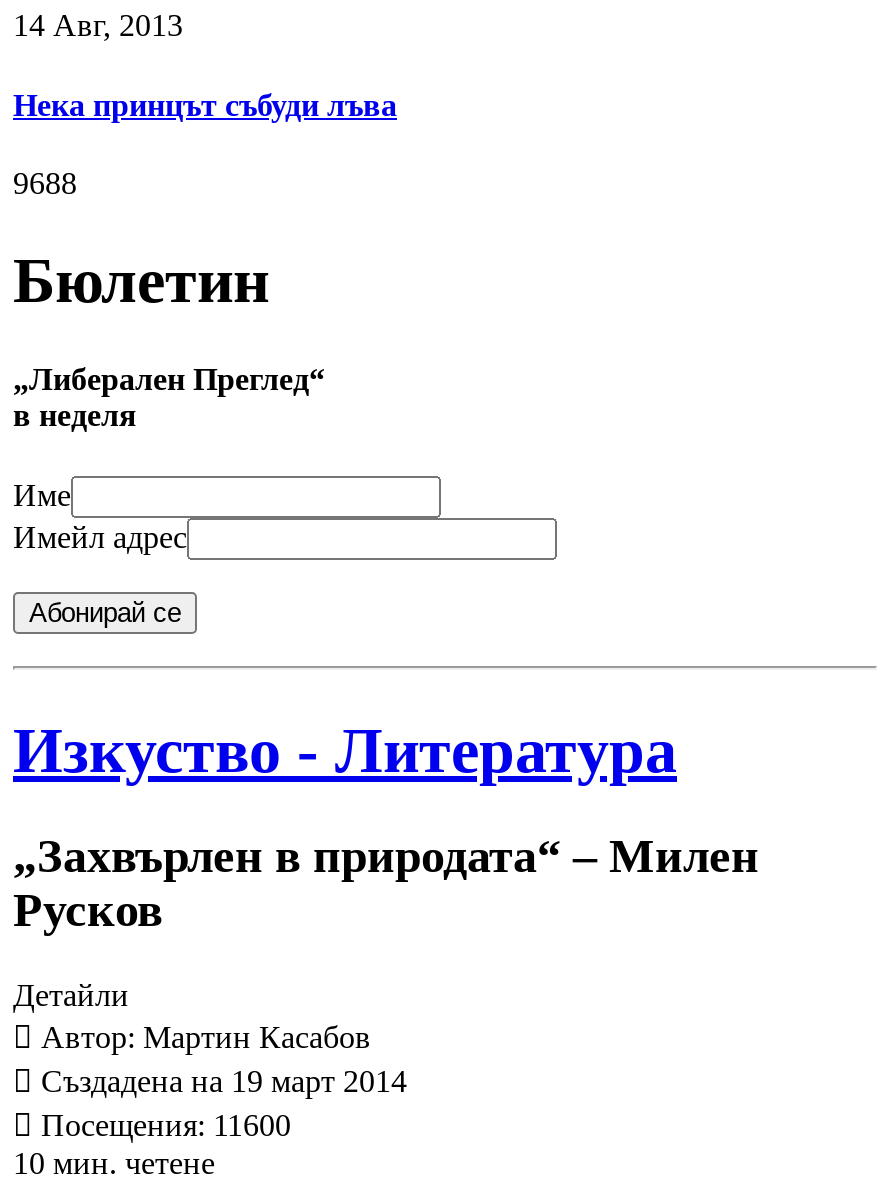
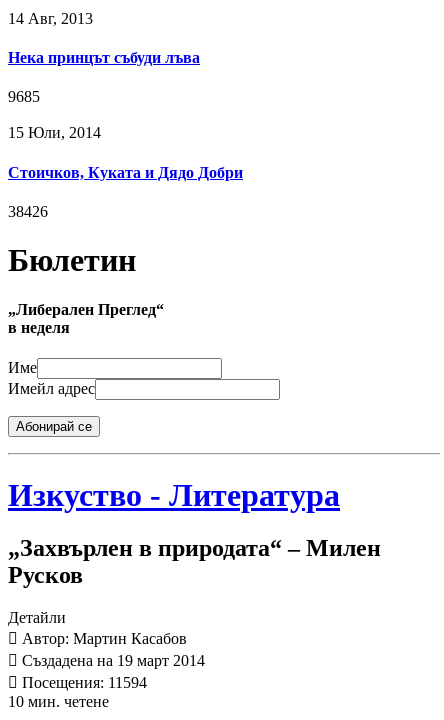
- 9688
+ 9685
+ 15 Юли, 2014
+ Стоичков, Куката и Дядо Добри
+ 38426

- Посещения: 11600
+ Посещения: 11594
